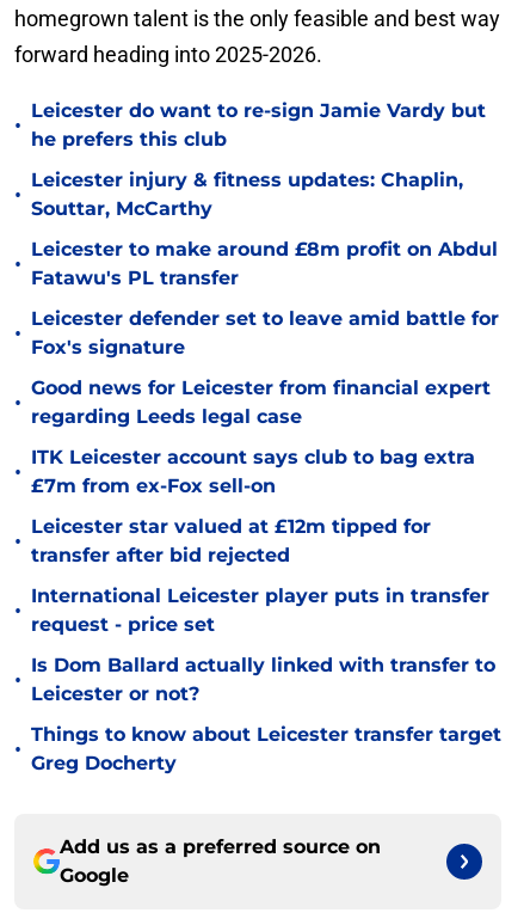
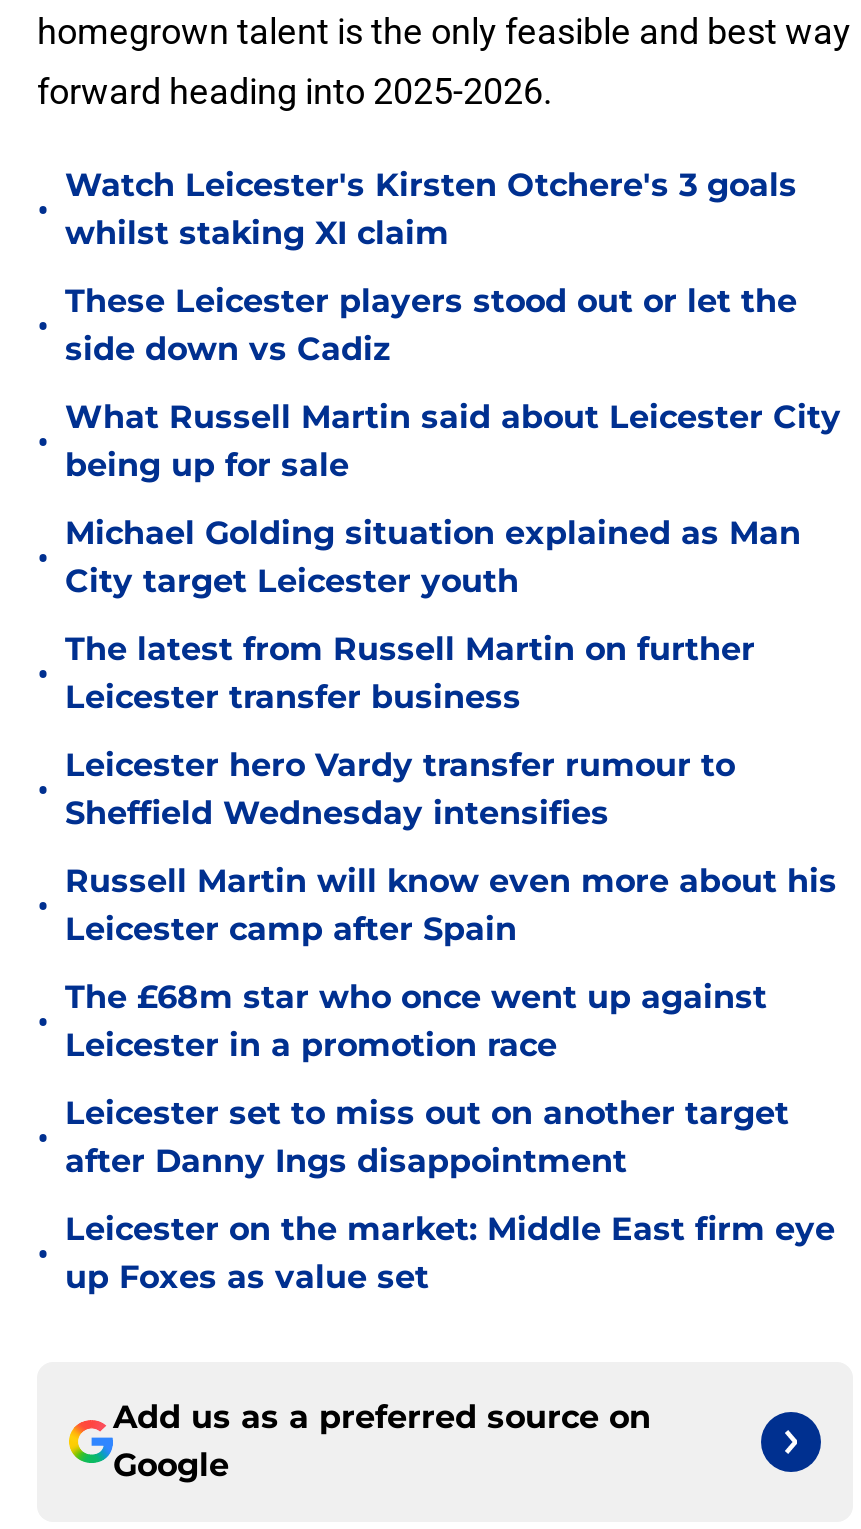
- Leicester do want to re-sign Jamie Vardy but
- he prefers this club
+ Watch Leicester's Kirsten Otchere's 3 goals
+ whilst staking XI claim

- Leicester injury & fitness updates: Chaplin,
- Souttar, McCarthy
+ These Leicester players stood out or let the
+ side down vs Cadiz

- Leicester to make around £8m profit on Abdul
- Fatawu's PL transfer
+ What Russell Martin said about Leicester City
+ being up for sale

- Leicester defender set to leave amid battle for
- Fox's signature
+ Michael Golding situation explained as Man
+ City target Leicester youth

- Good news for Leicester from financial expert
- regarding Leeds legal case
+ The latest from Russell Martin on further
+ Leicester transfer business

- ITK Leicester account says club to bag extra
- £7m from ex-Fox sell-on
+ Leicester hero Vardy transfer rumour to
+ Sheffield Wednesday intensifies

- Leicester star valued at £12m tipped for
- transfer after bid rejected
+ Russell Martin will know even more about his
+ Leicester camp after Spain

- International Leicester player puts in transfer
- request - price set
+ The £68m star who once went up against
+ Leicester in a promotion race

- Is Dom Ballard actually linked with transfer to
- Leicester or not?
+ Leicester set to miss out on another target
+ after Danny Ings disappointment

- Things to know about Leicester transfer target
- Greg Docherty
+ Leicester on the market: Middle East firm eye
+ up Foxes as value set
